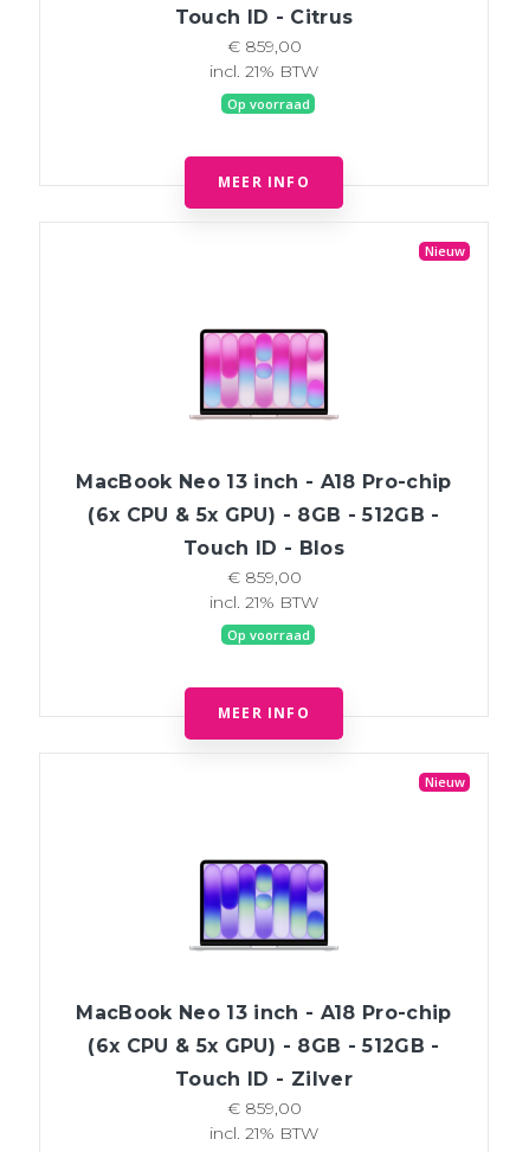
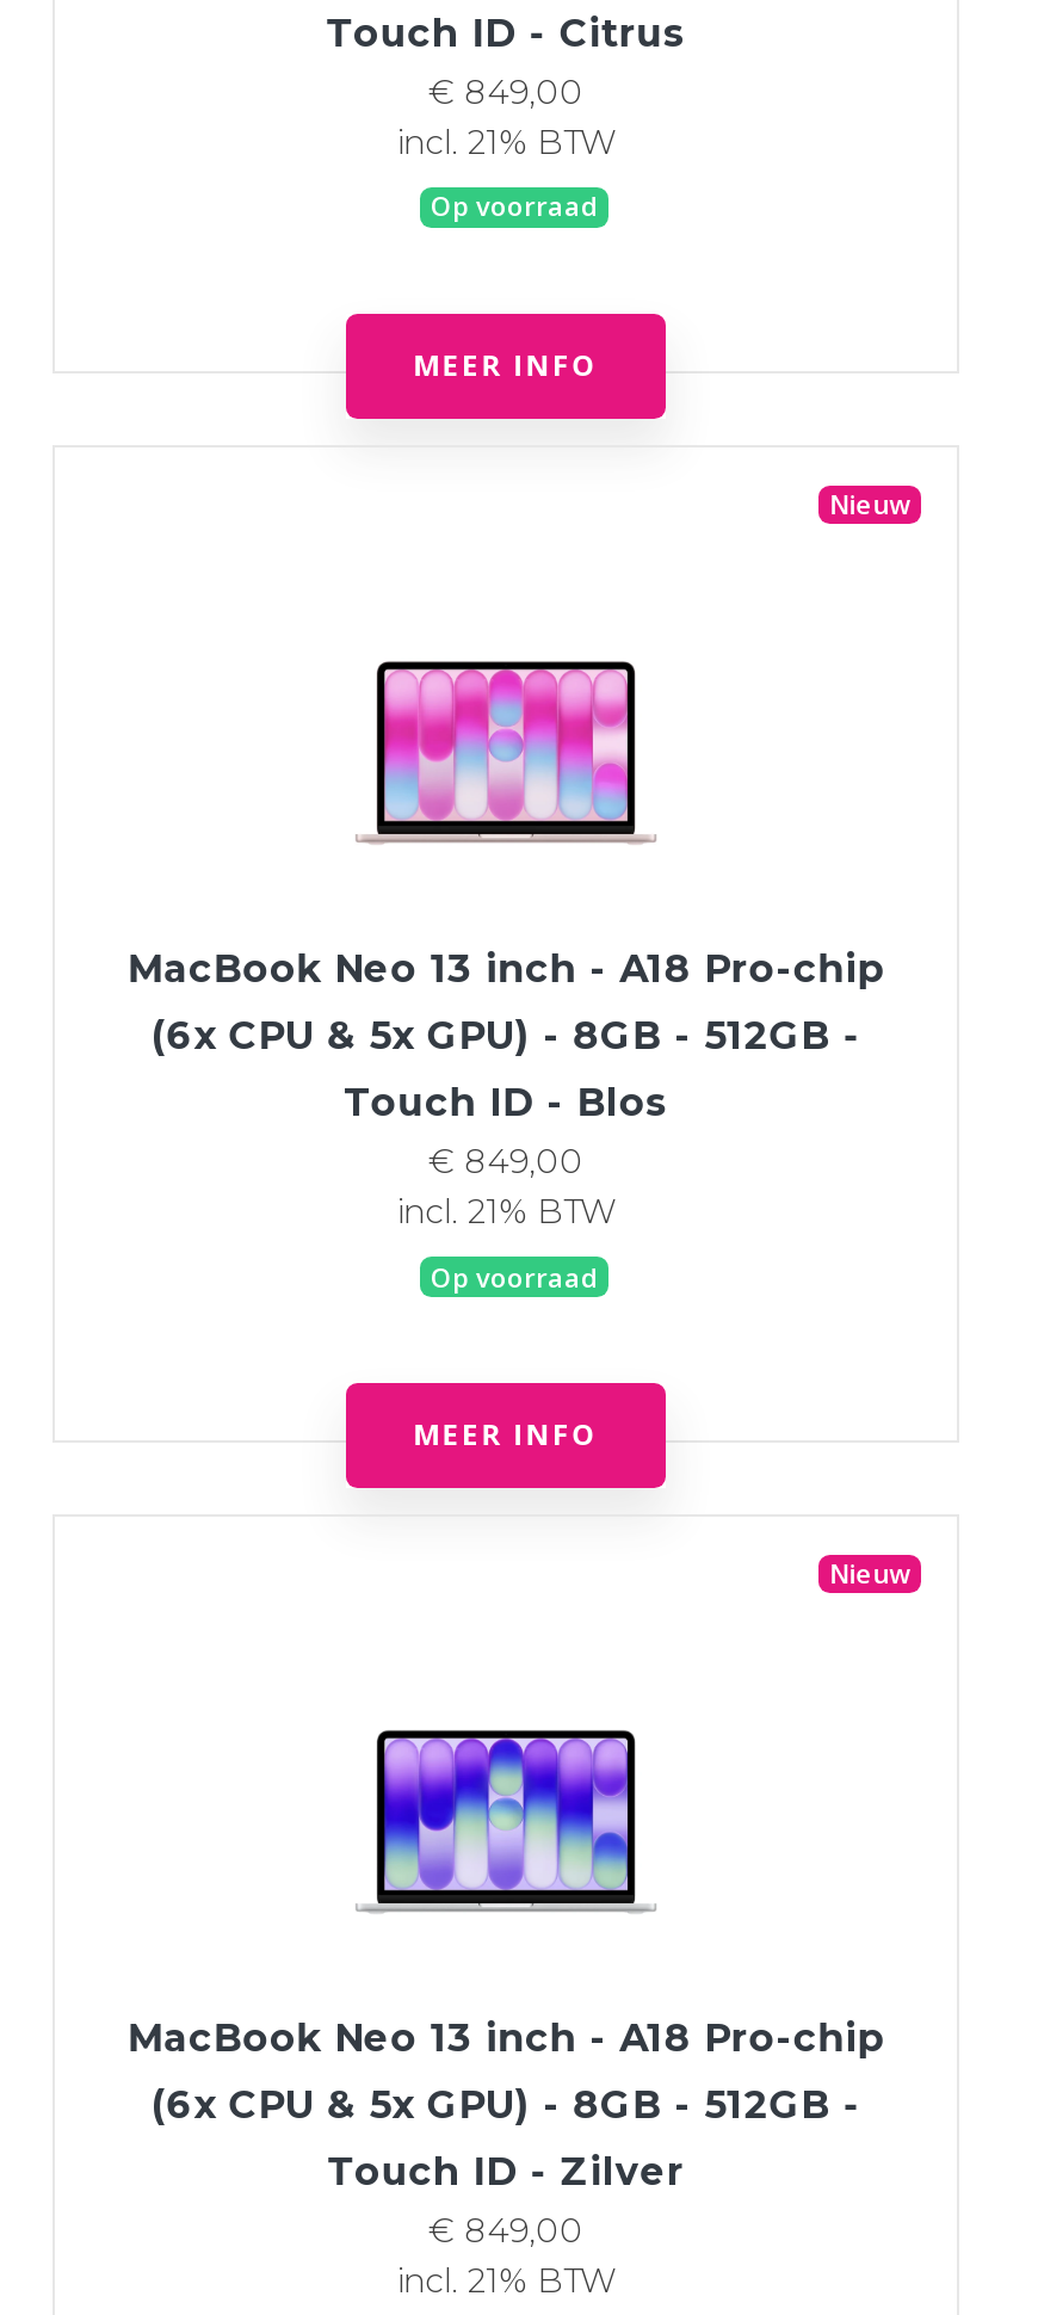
- € 859,00
+ € 849,00

- € 859,00
+ € 849,00

- € 859,00
+ € 849,00
